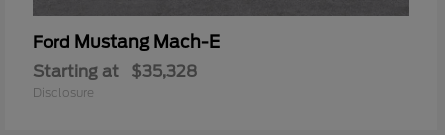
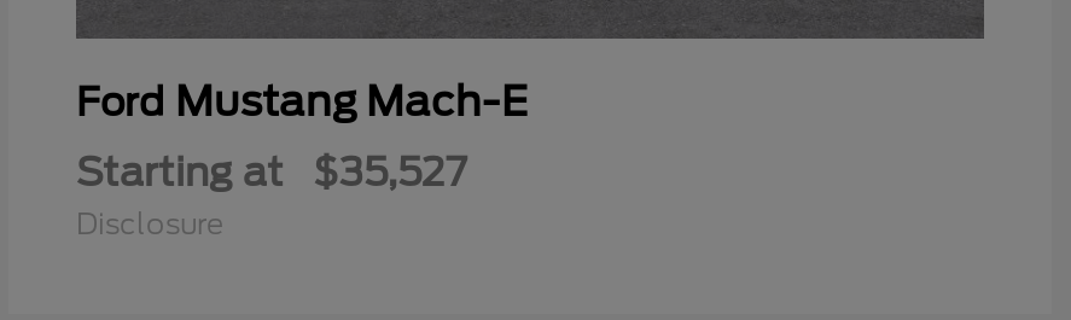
- Starting at $35,328
+ Starting at $35,527
